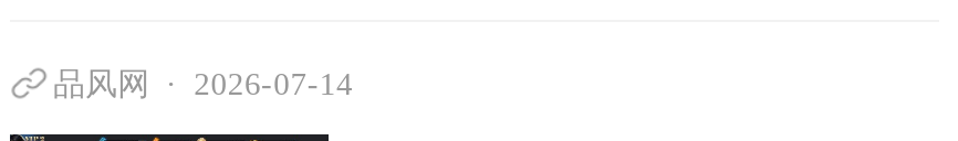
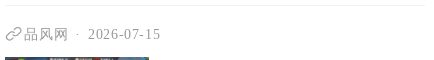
- 品风网 2026-07-14
+ 品风网 2026-07-15
